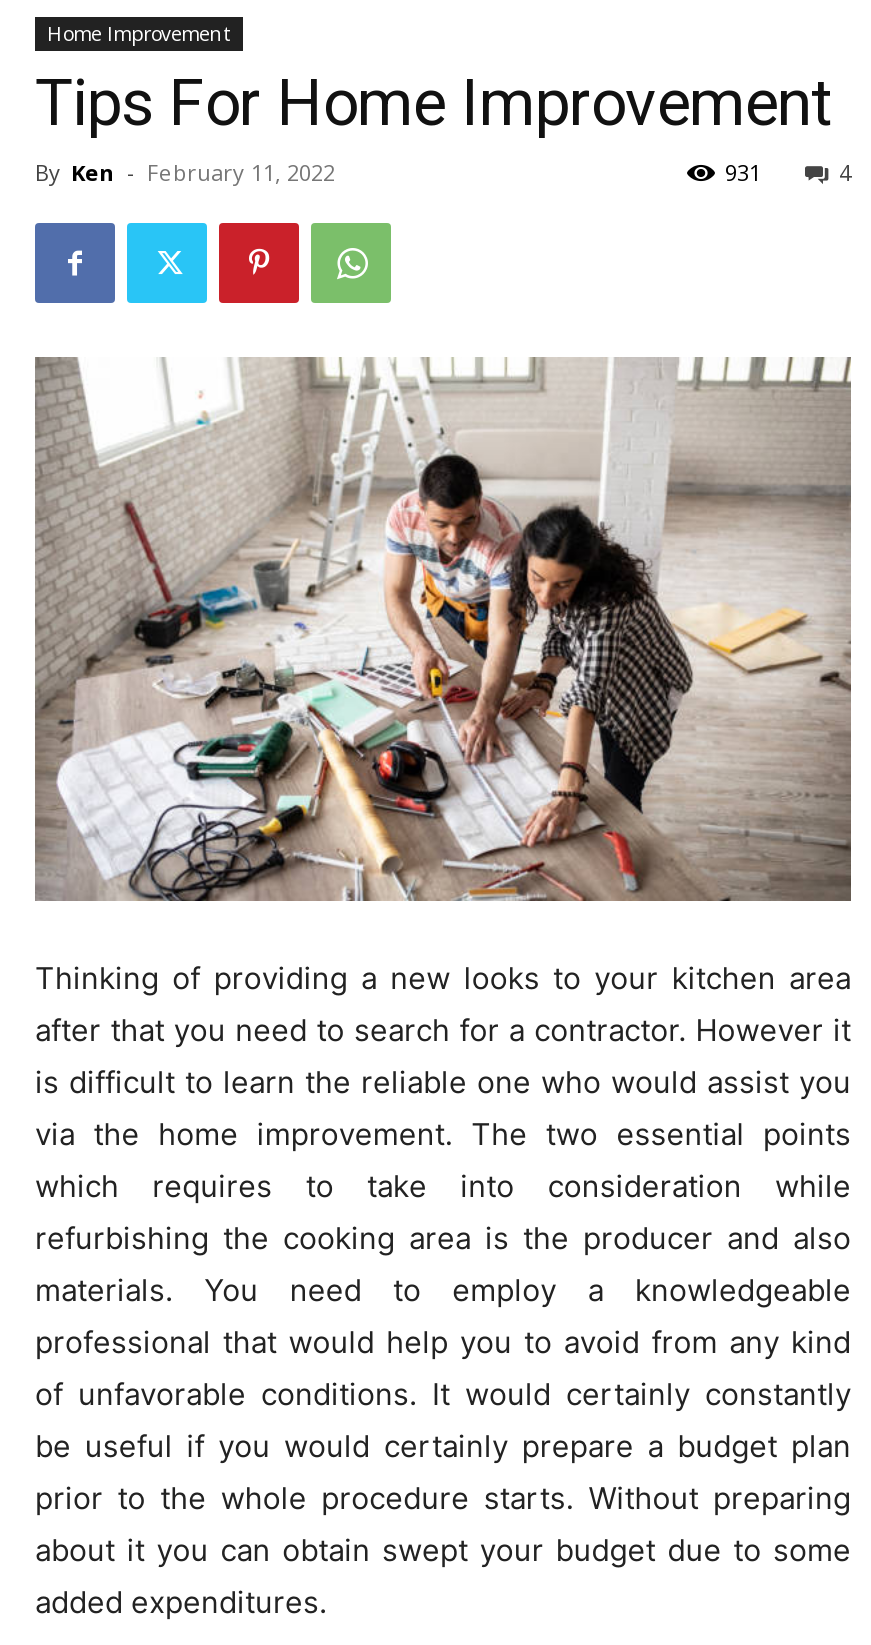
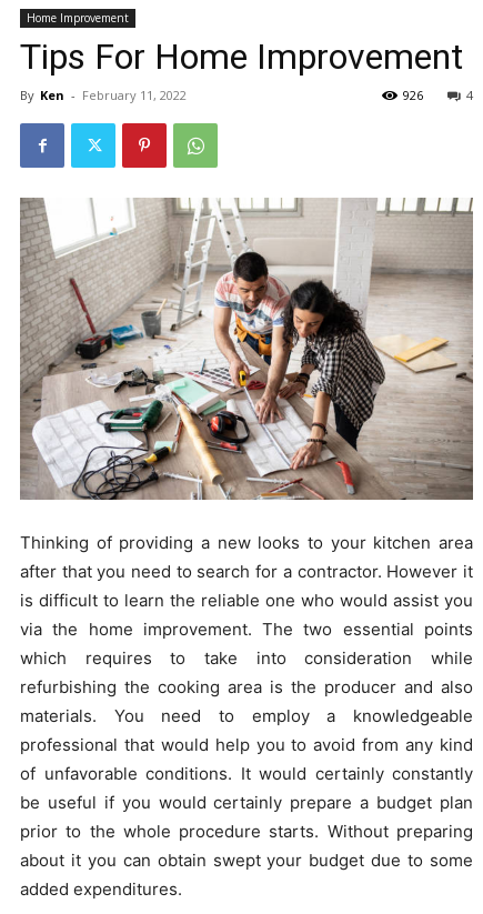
- 931
+ 926
